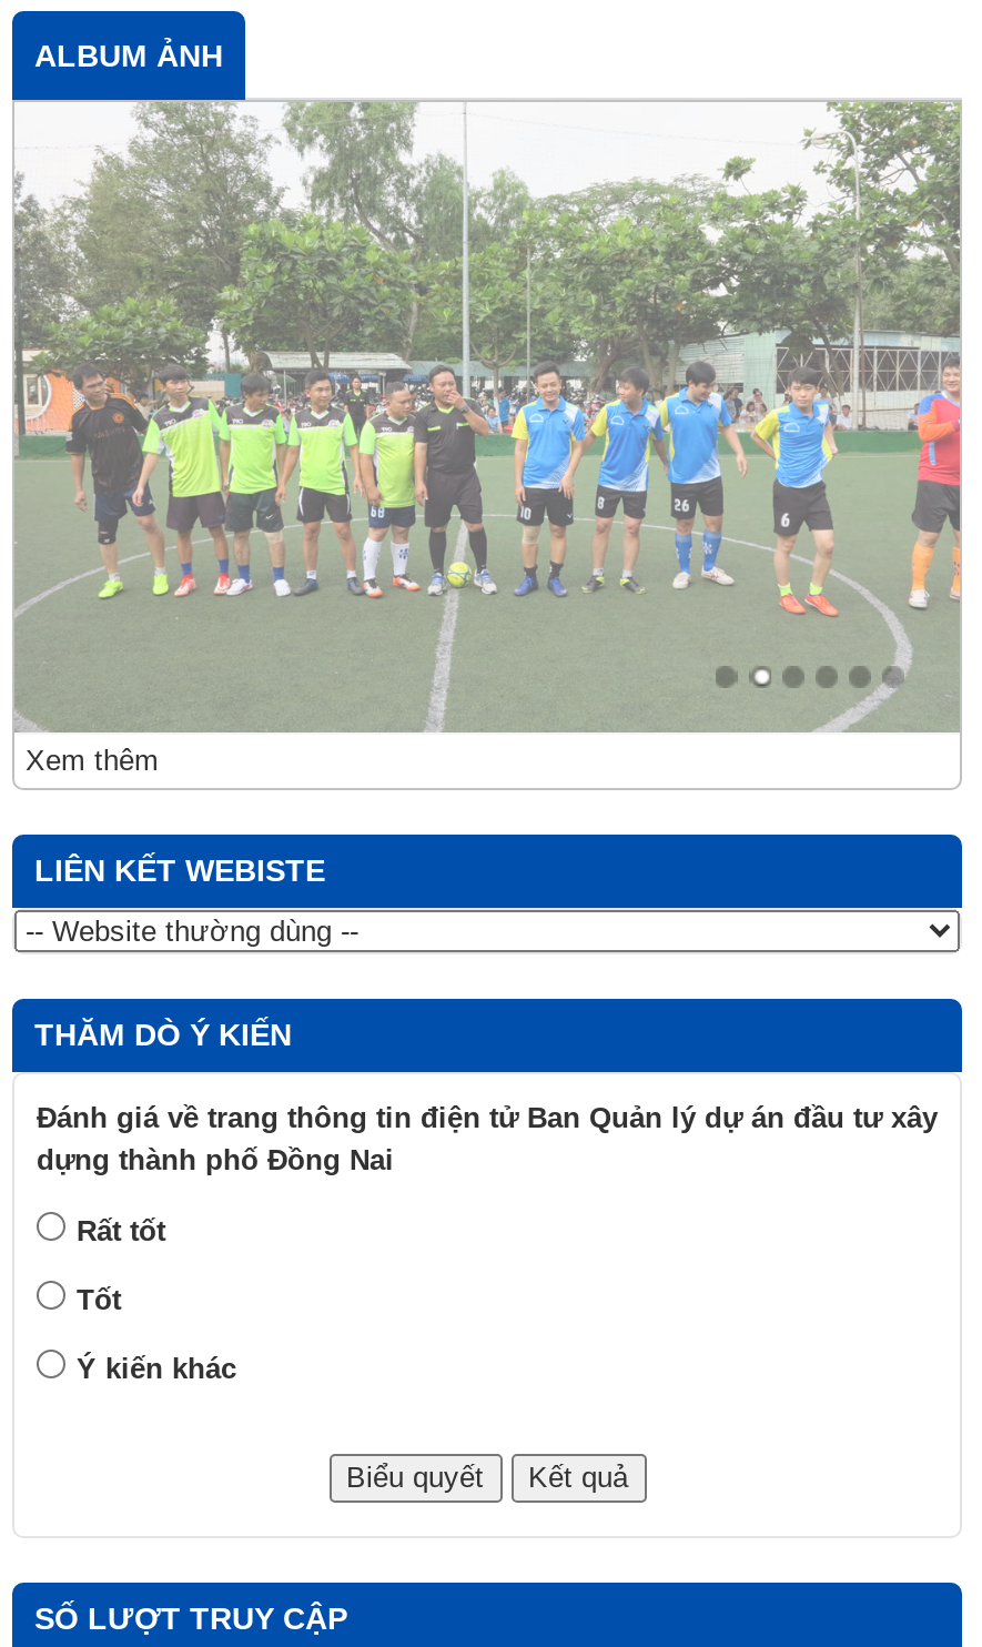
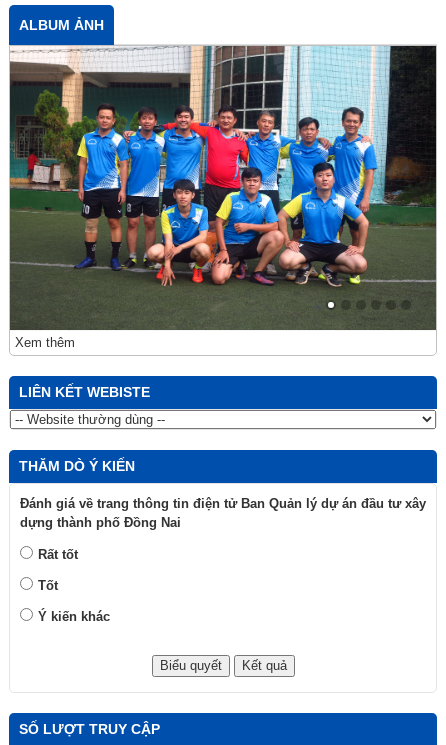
- [image]
+ [image]
